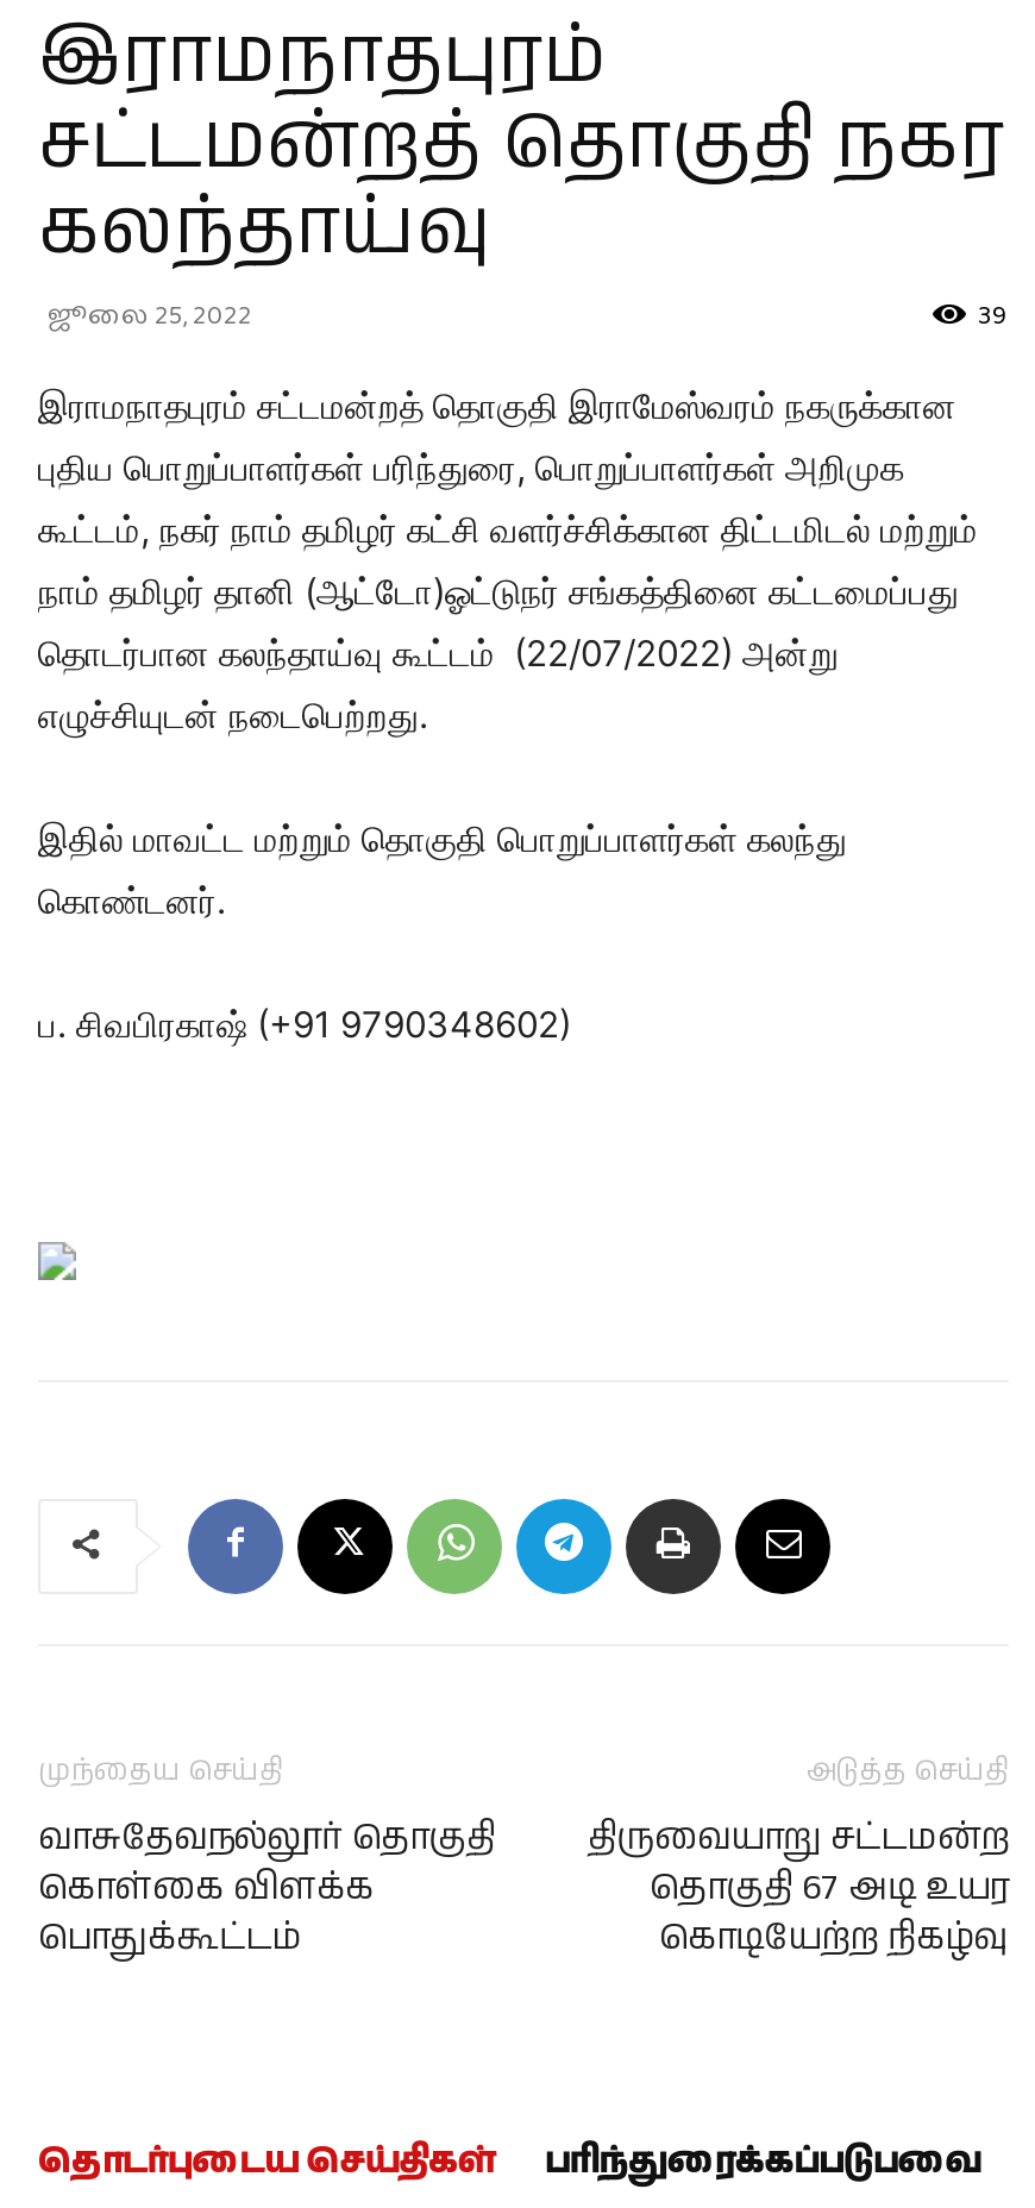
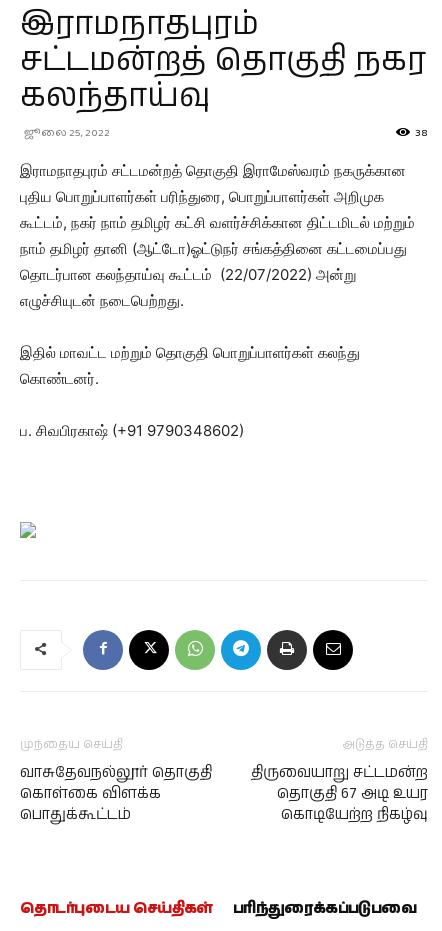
- 39
+ 38
